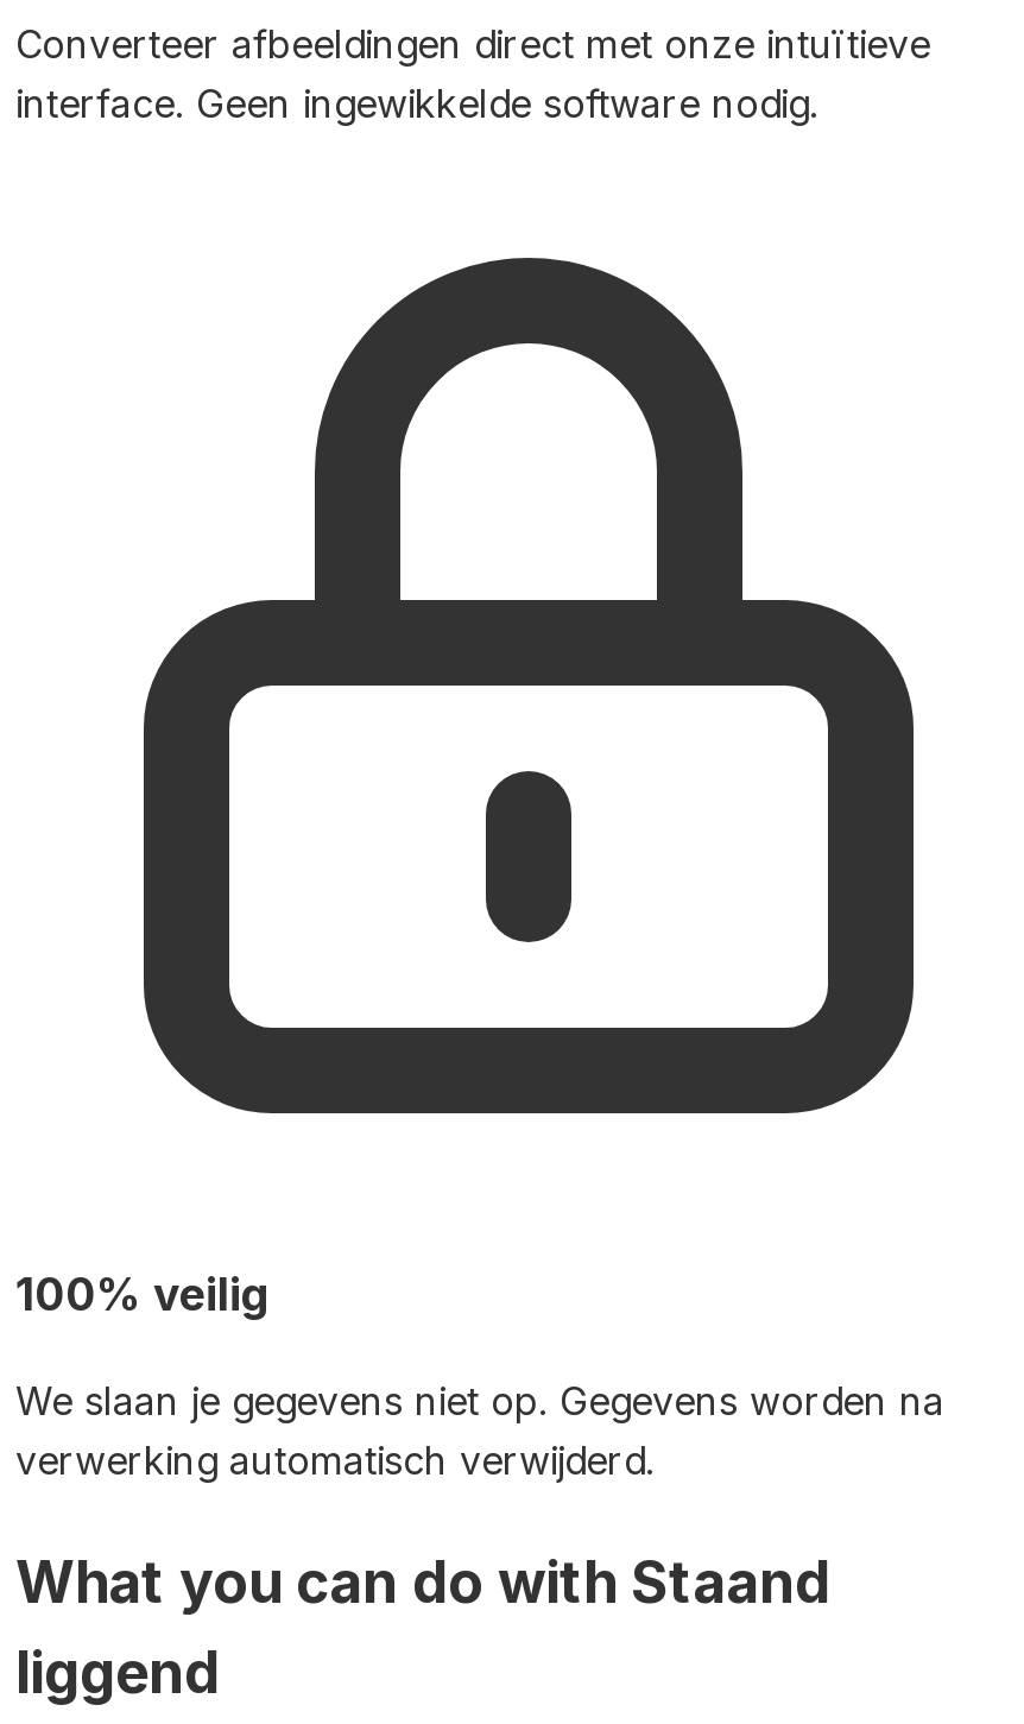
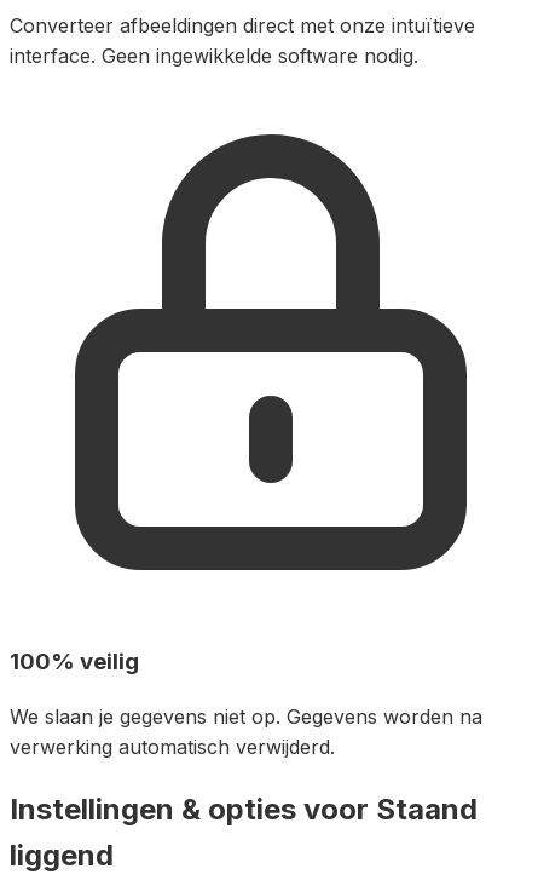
- What you can do with Staand
+ Instellingen & opties voor Staand
